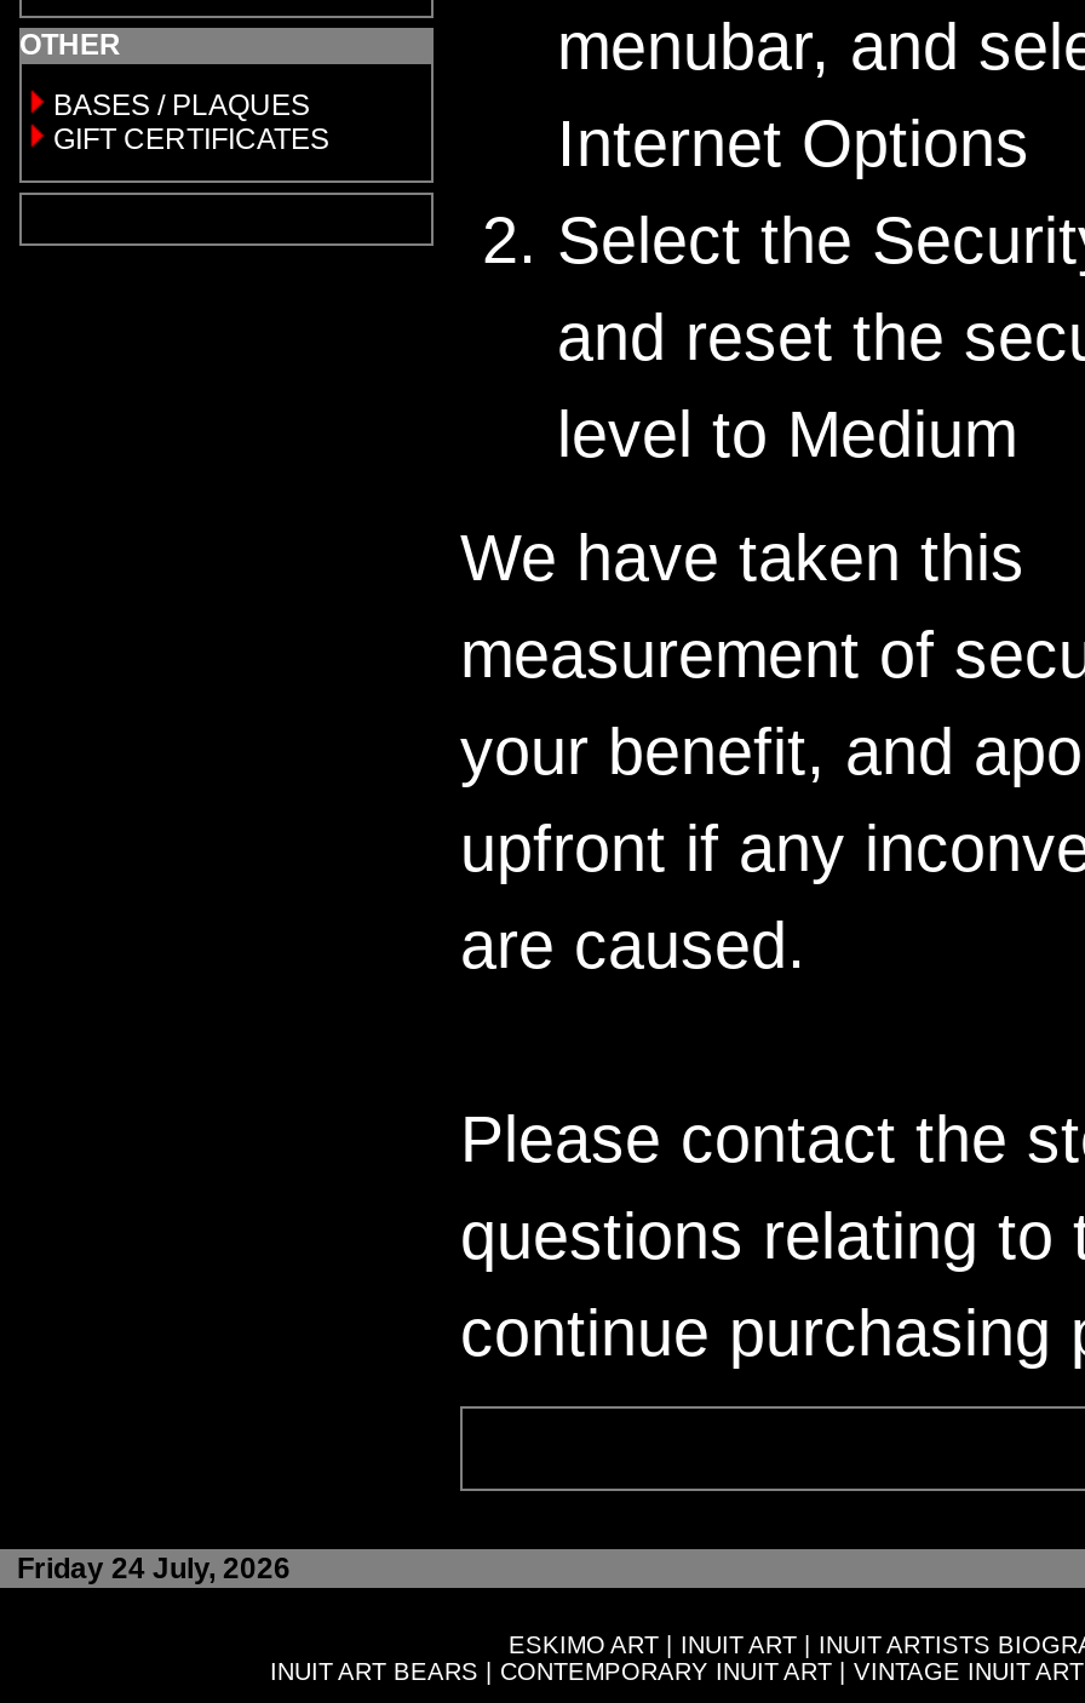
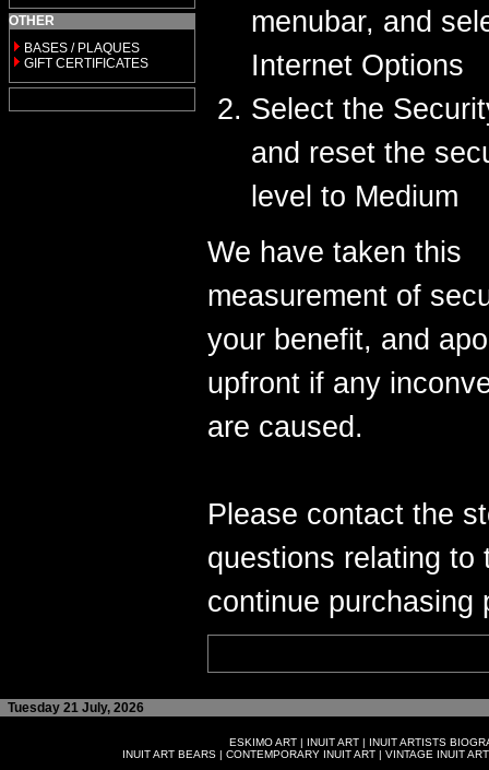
- Friday 24 July, 2026
+ Tuesday 21 July, 2026
